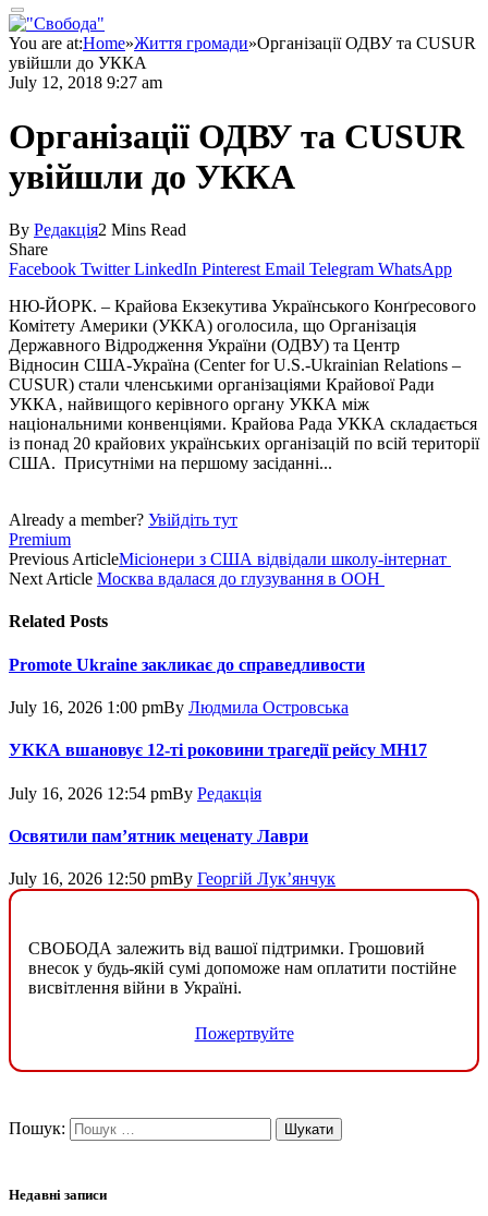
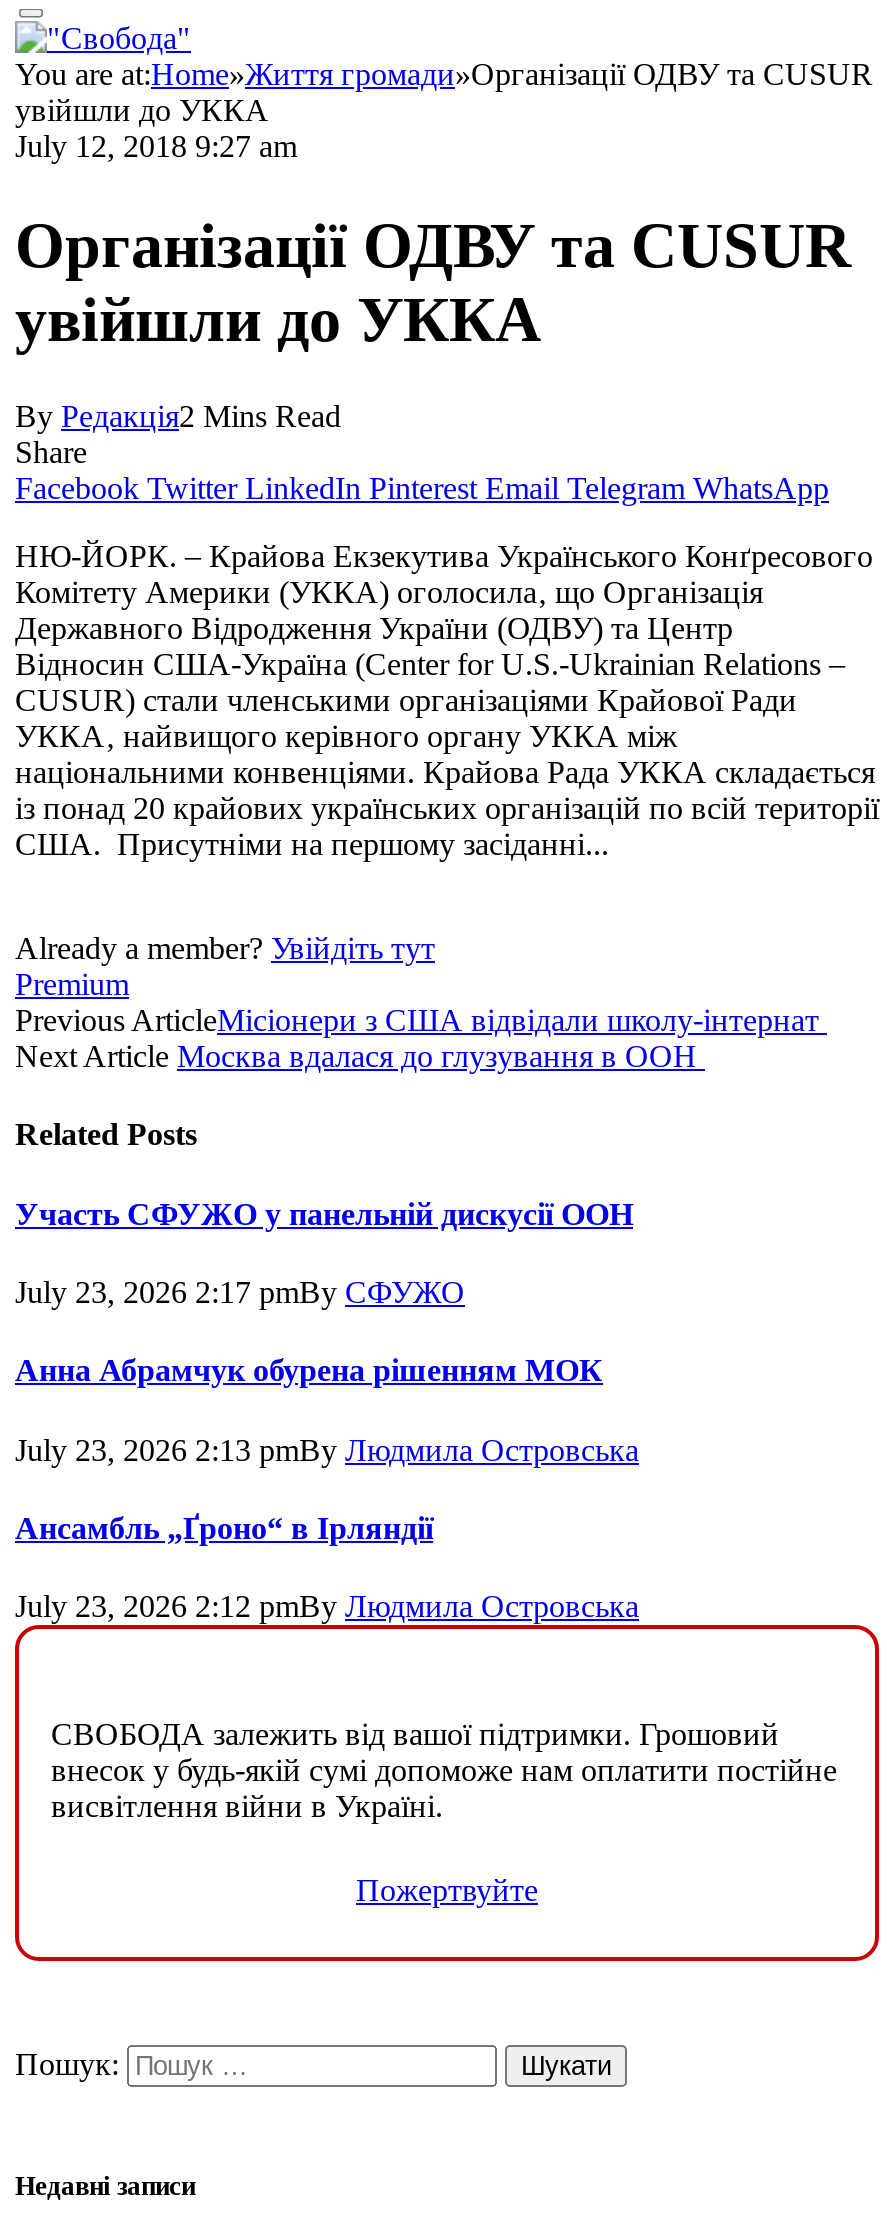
- Promote Ukraine закликає до справедливости
+ Участь СФУЖО у панельній дискусії ООН

- July 16, 2026 1:00 pmBy Людмила Островська
+ July 23, 2026 2:17 pmBy СФУЖО

- УККА вшановує 12-ті роковини трагедії рейсу MH17
+ Анна Абрамчук обурена рішенням МОК

- July 16, 2026 12:54 pmBy Редакція
+ July 23, 2026 2:13 pmBy Людмила Островська

- Освятили пам’ятник меценату Лаври
+ Ансамбль „Ґроно“ в Ірляндії

- July 16, 2026 12:50 pmBy Георгій Лук’янчук
+ July 23, 2026 2:12 pmBy Людмила Островська
